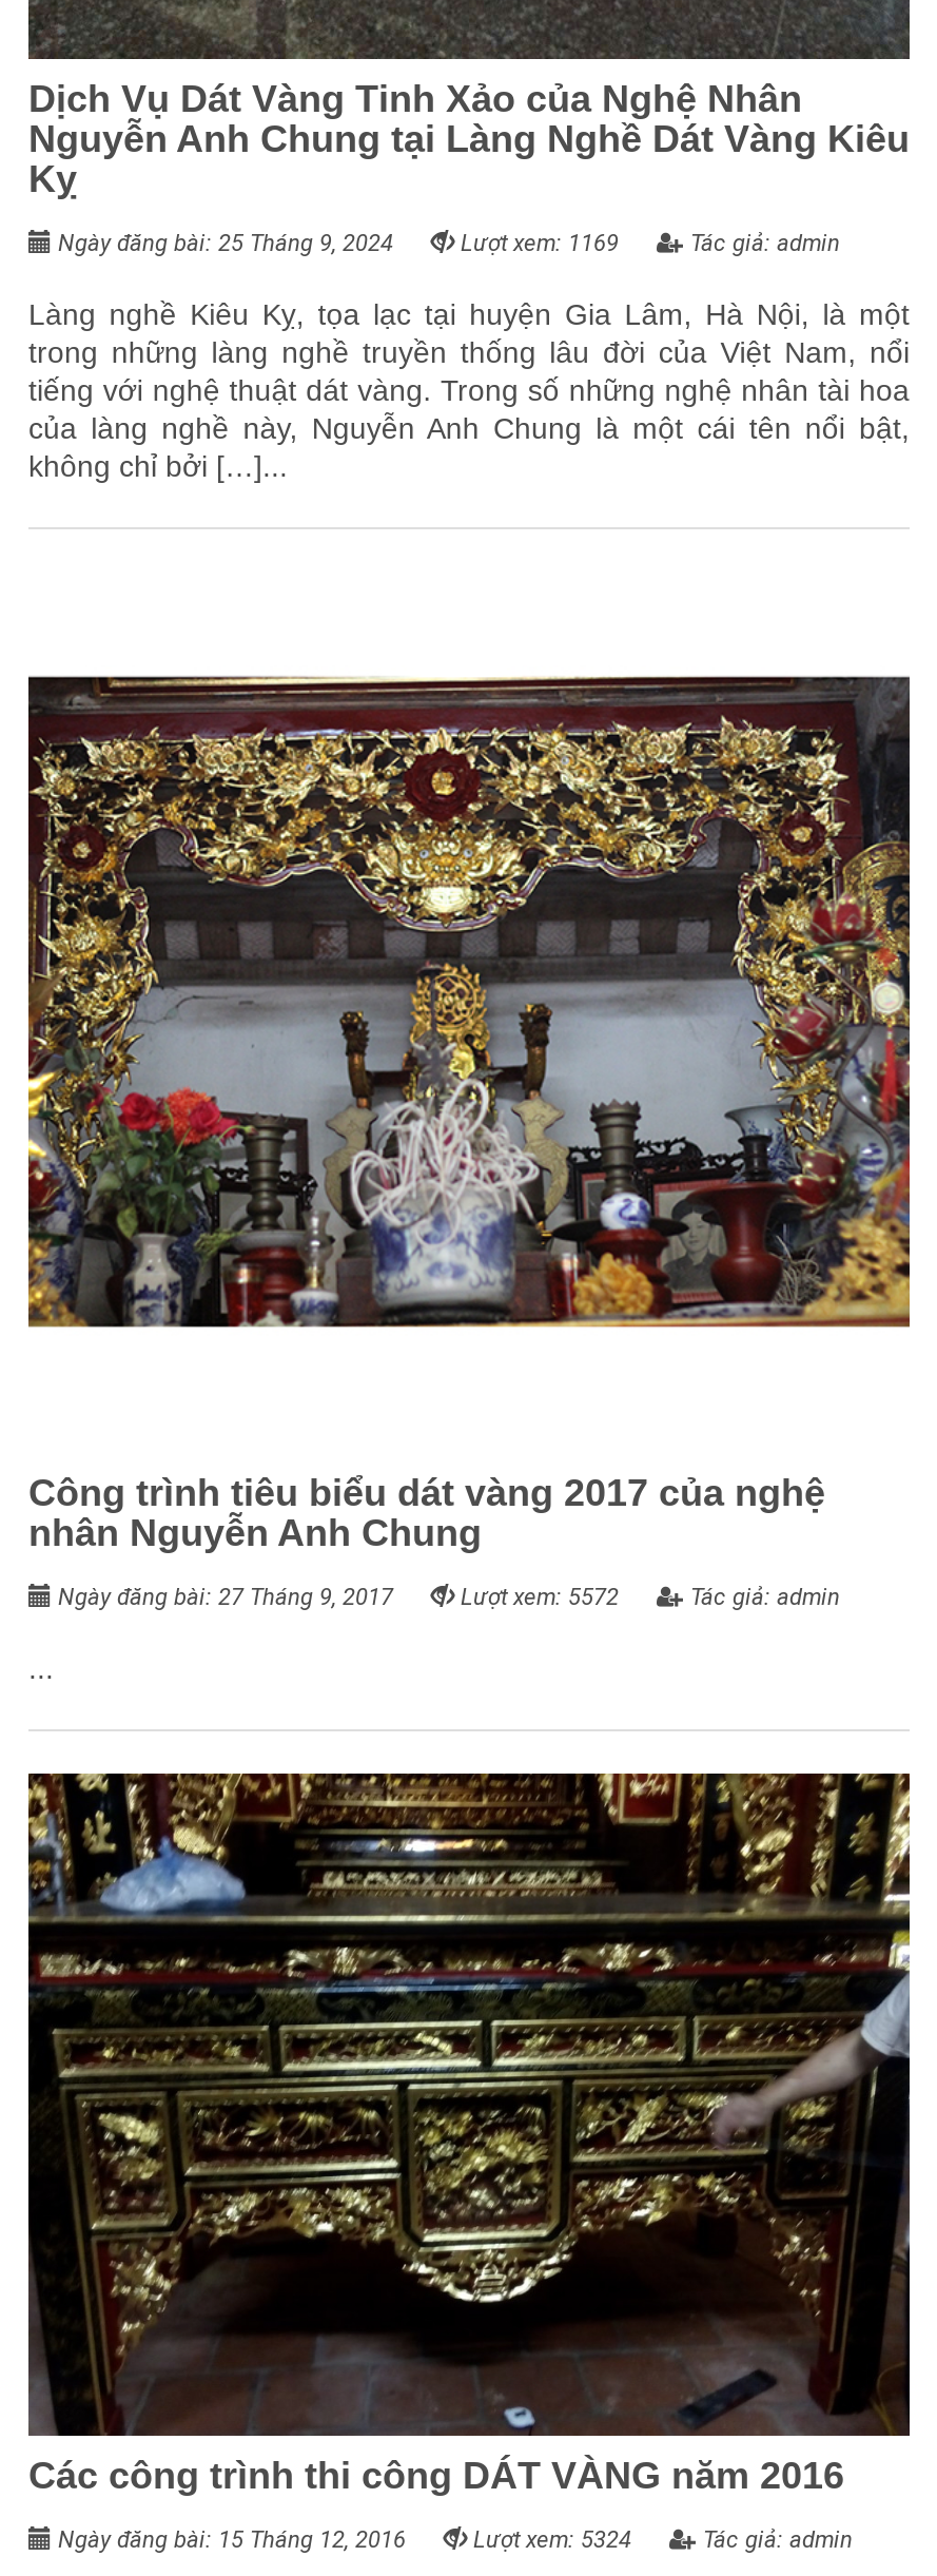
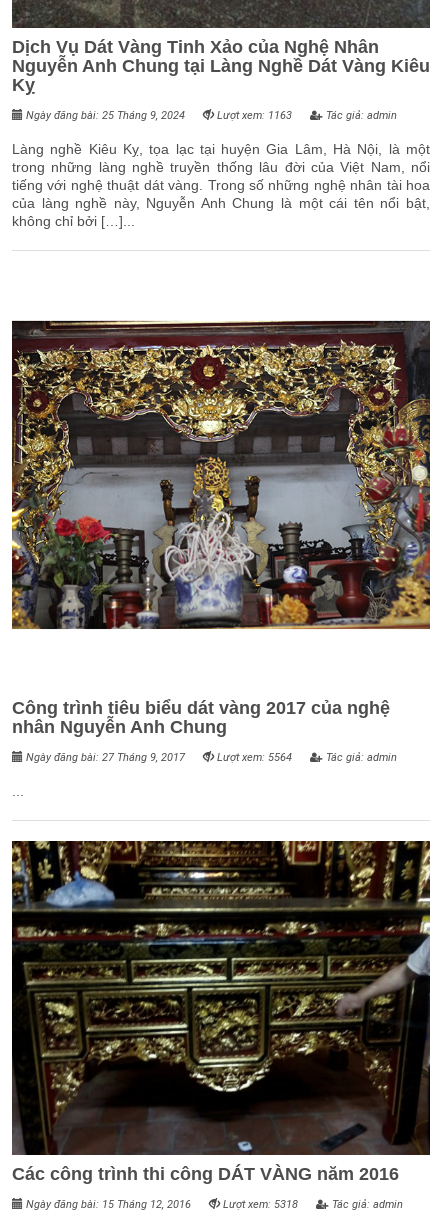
- Ngày đăng bài: 25 Tháng 9, 2024 Lượt xem: 1169
+ Ngày đăng bài: 25 Tháng 9, 2024 Lượt xem: 1163

- Ngày đăng bài: 27 Tháng 9, 2017 Lượt xem: 5572
+ Ngày đăng bài: 27 Tháng 9, 2017 Lượt xem: 5564

- Ngày đăng bài: 15 Tháng 12, 2016 Lượt xem: 5324
+ Ngày đăng bài: 15 Tháng 12, 2016 Lượt xem: 5318
